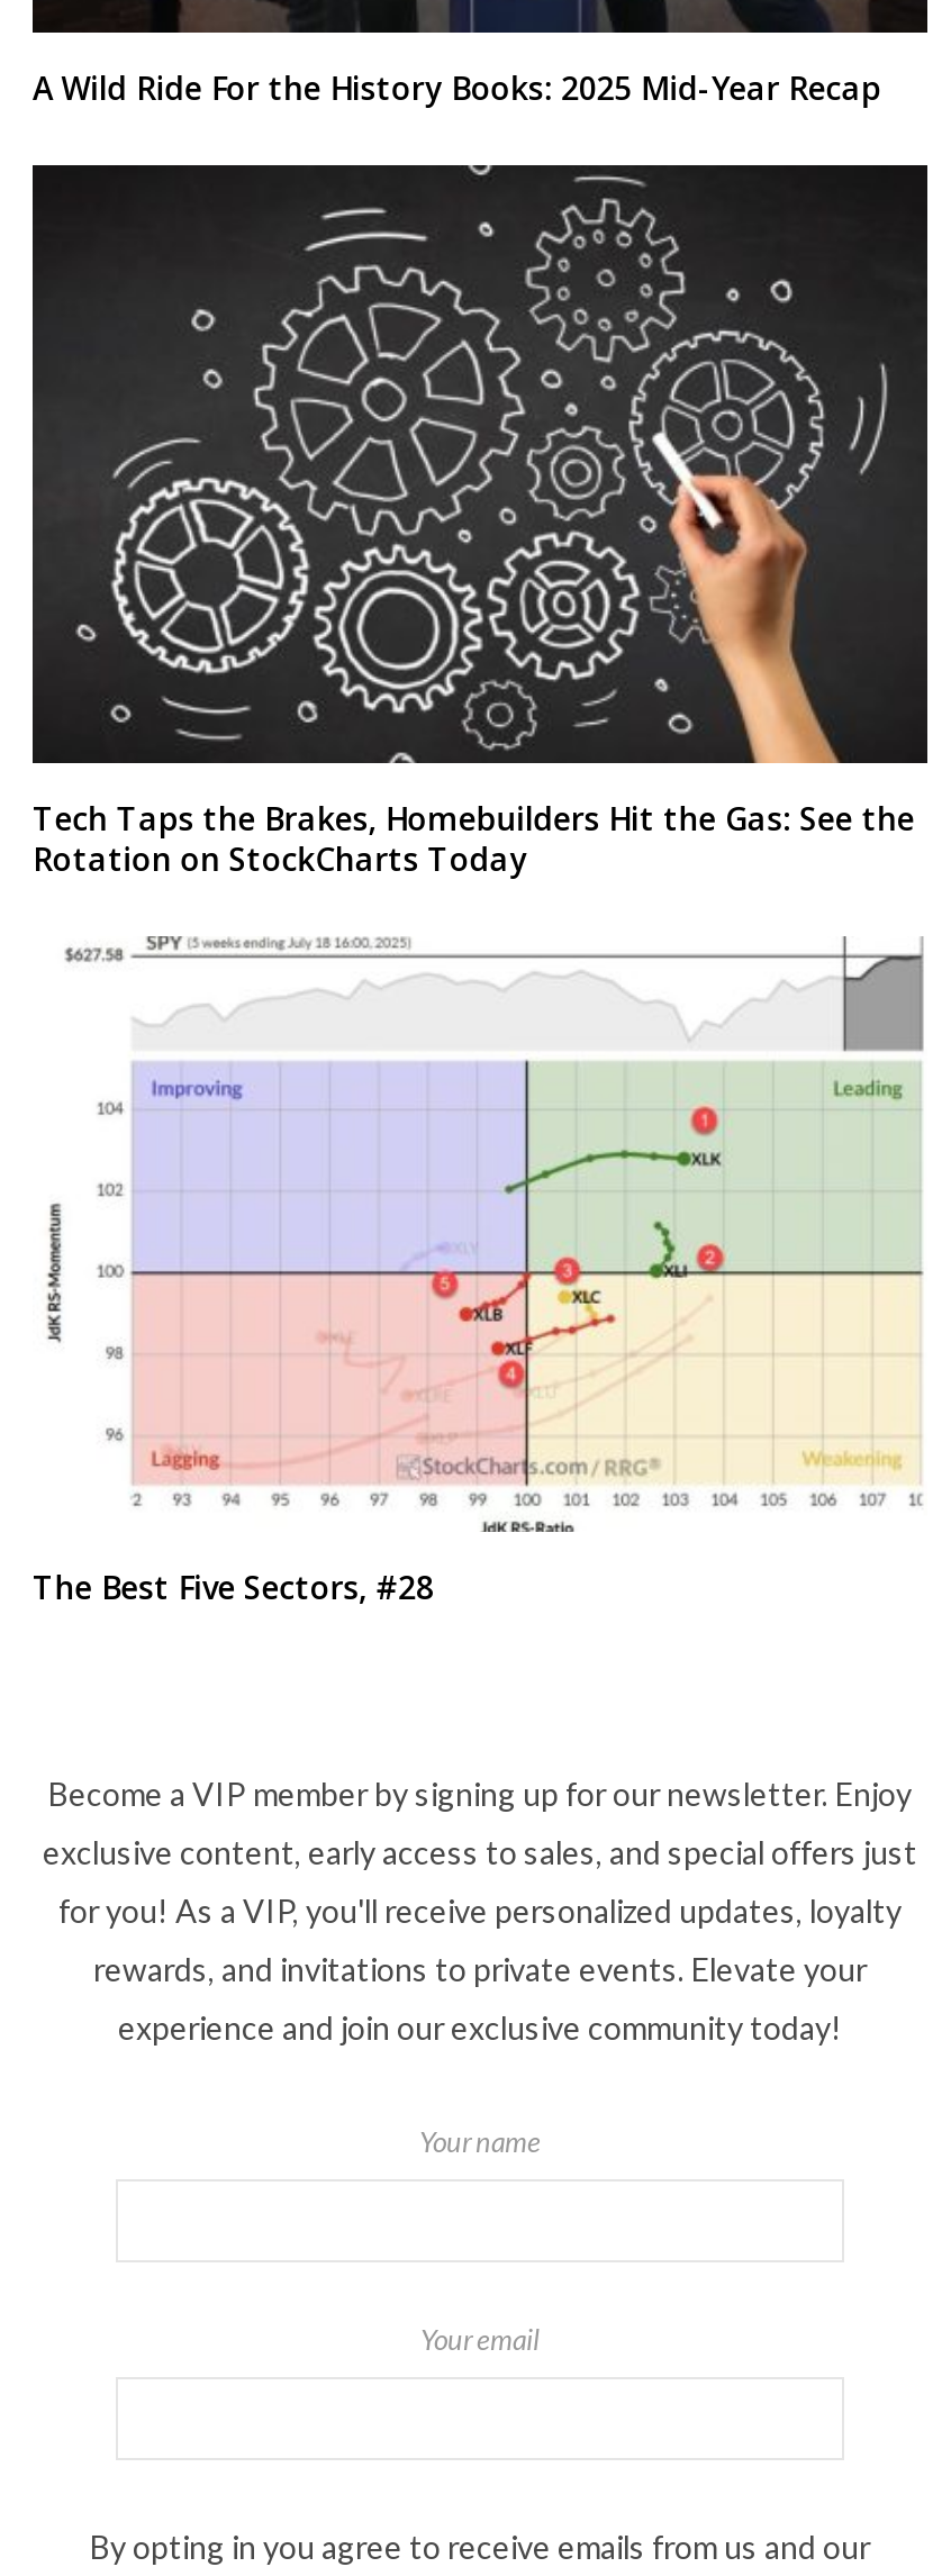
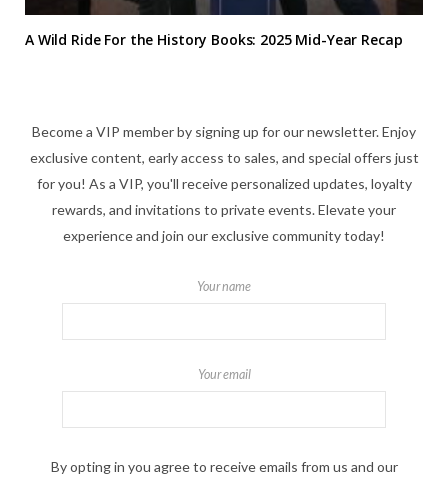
- [image]
- Tech Taps the Brakes, Homebuilders Hit the Gas: See the
- Rotation on StockCharts Today

- [image]
- The Best Five Sectors, #28
